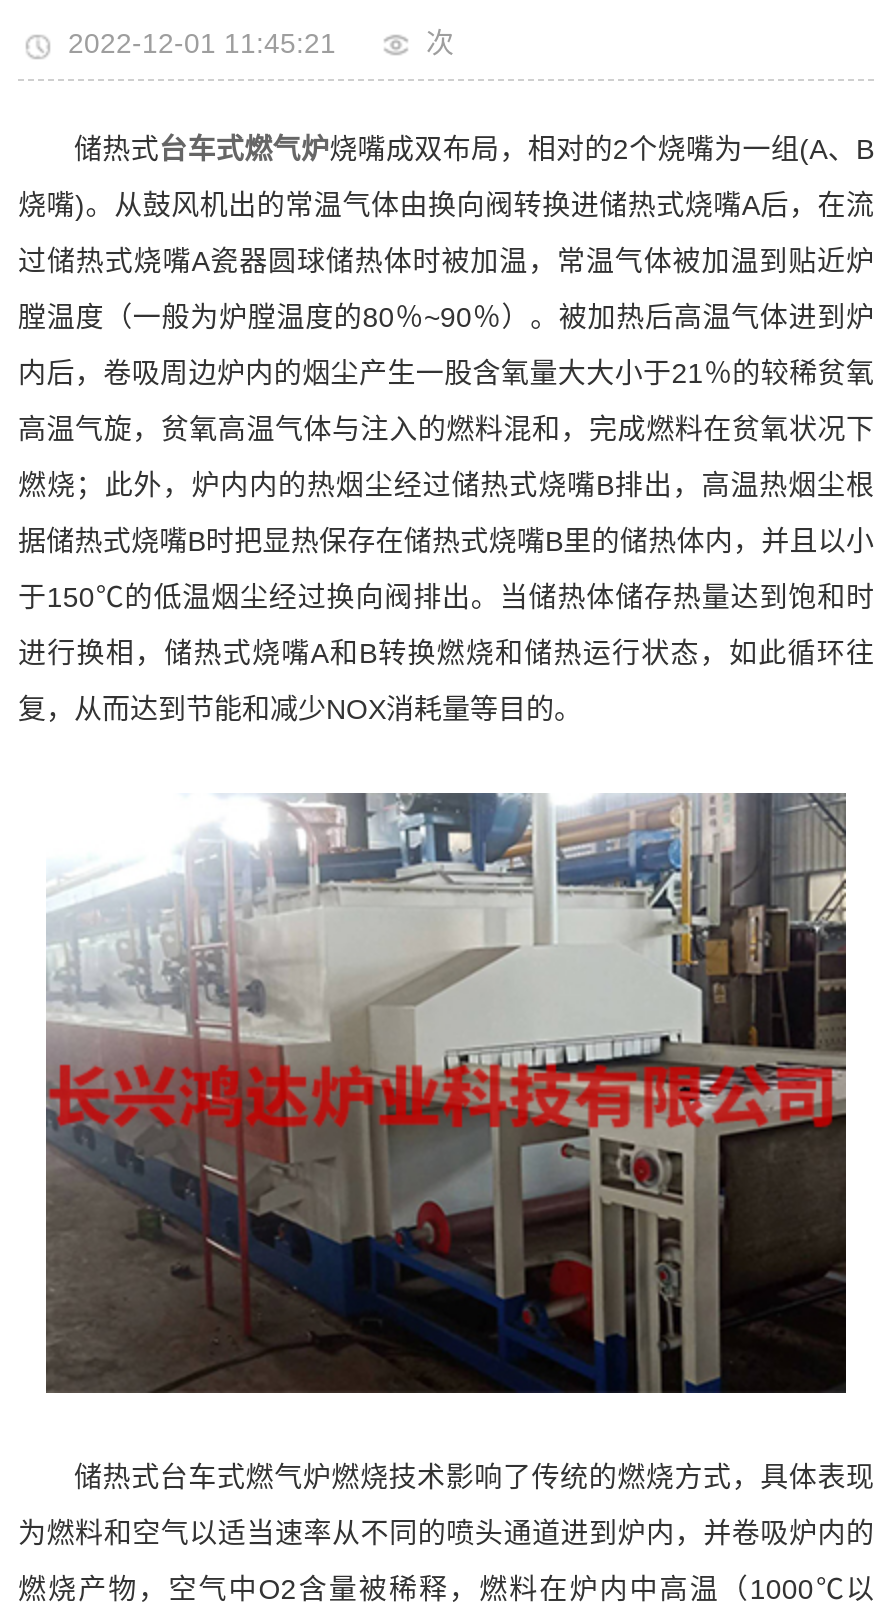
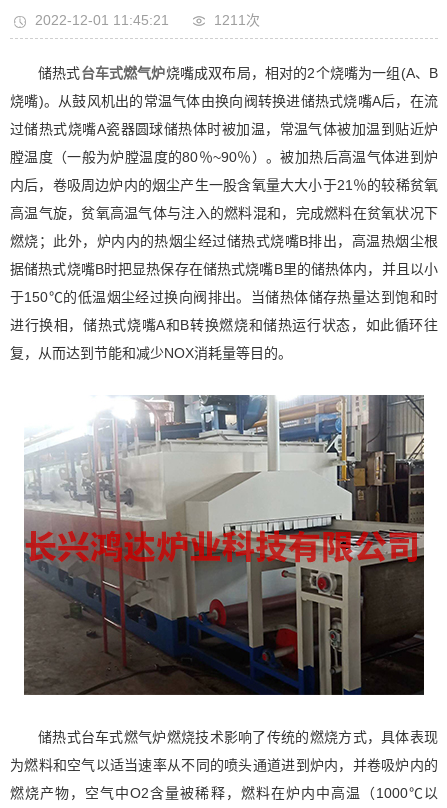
- 次
+ 1211次
